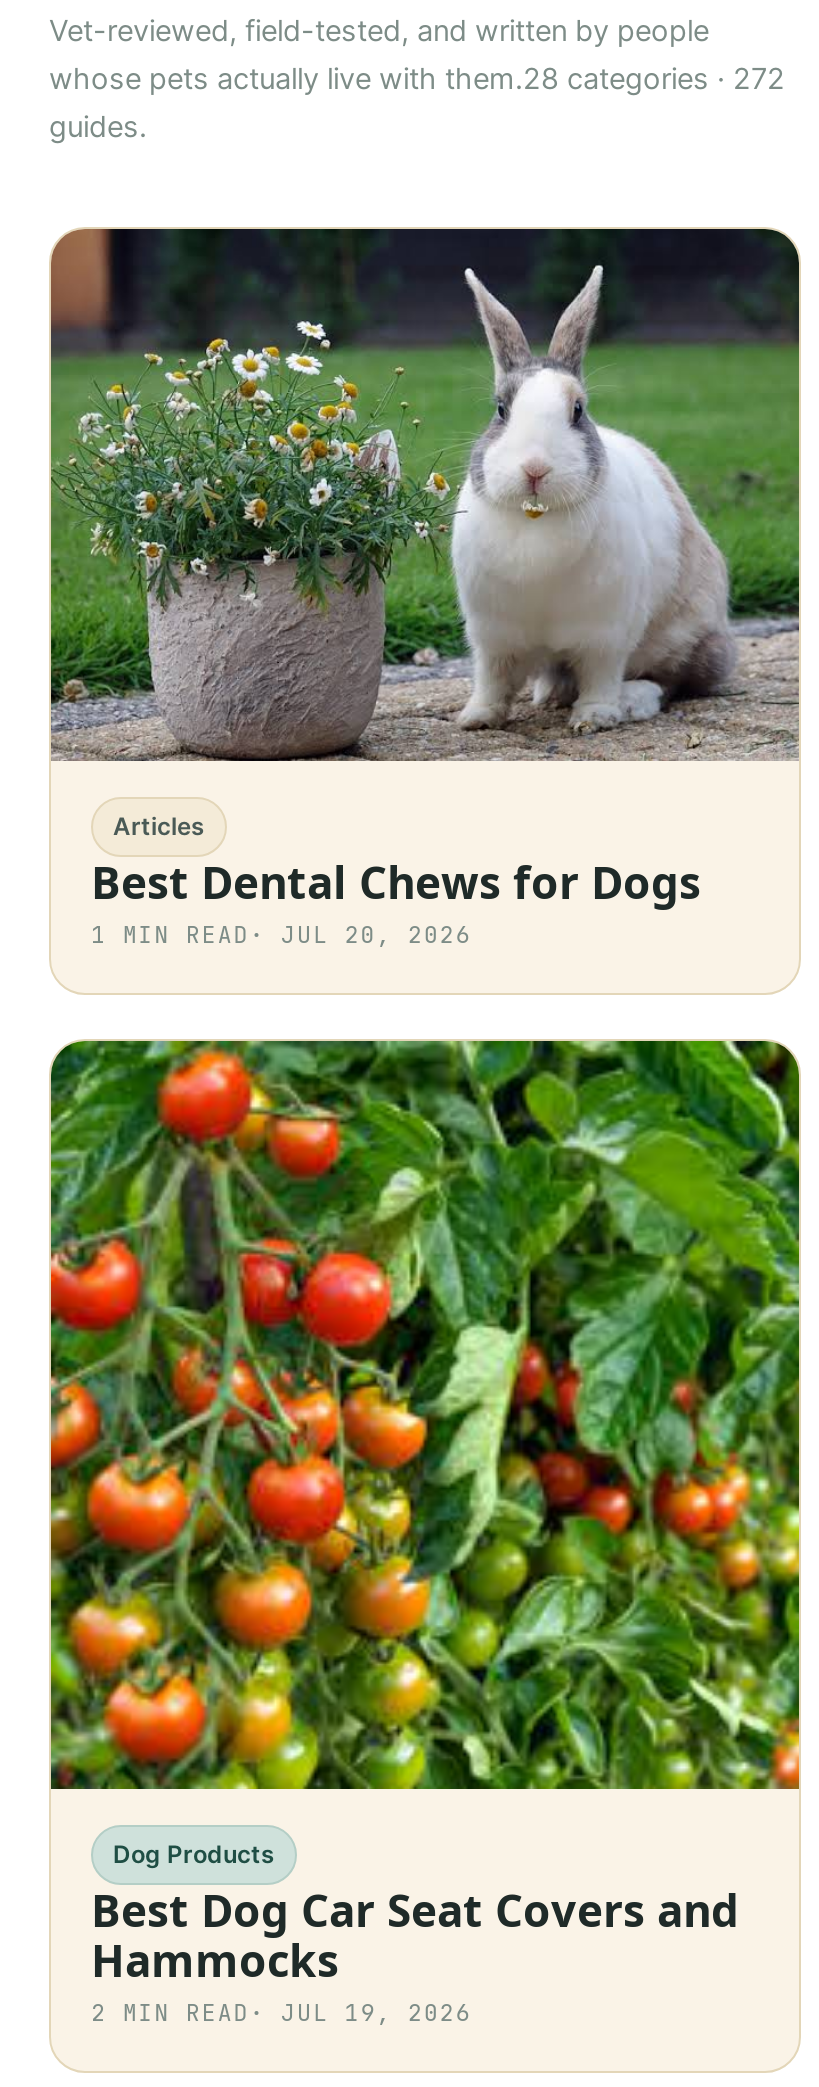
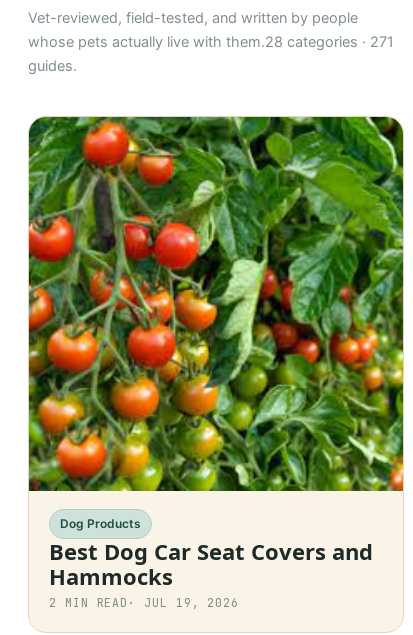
- whose pets actually live with them.28 categories · 272
+ whose pets actually live with them.28 categories · 271

- [image]
- Articles
- Best Dental Chews for Dogs
- 1 MIN READ · JUL 20, 2026
